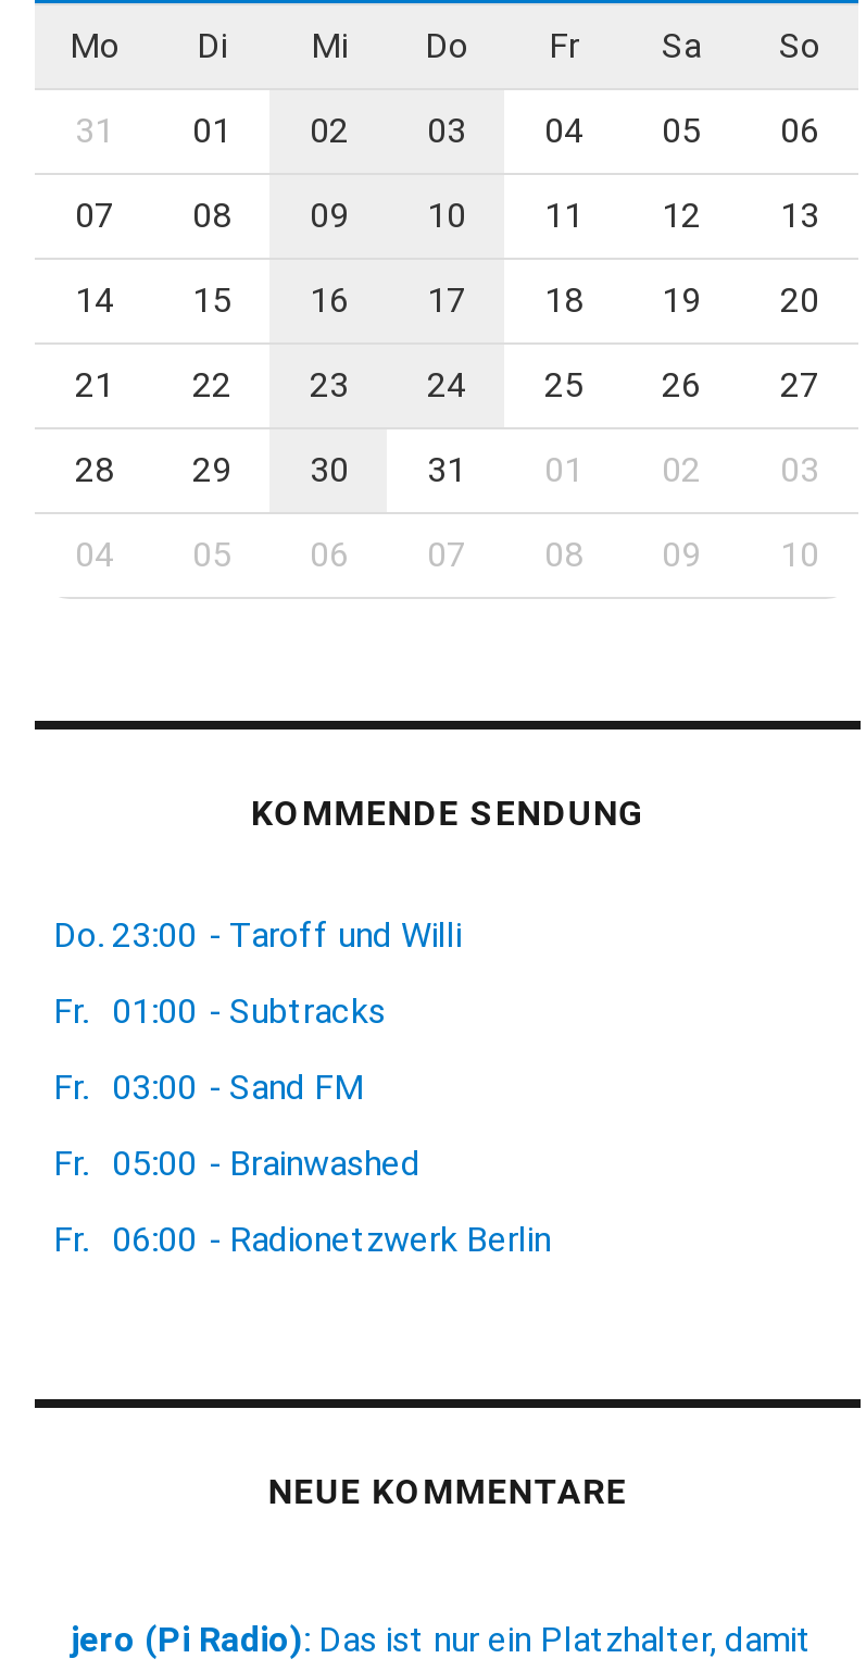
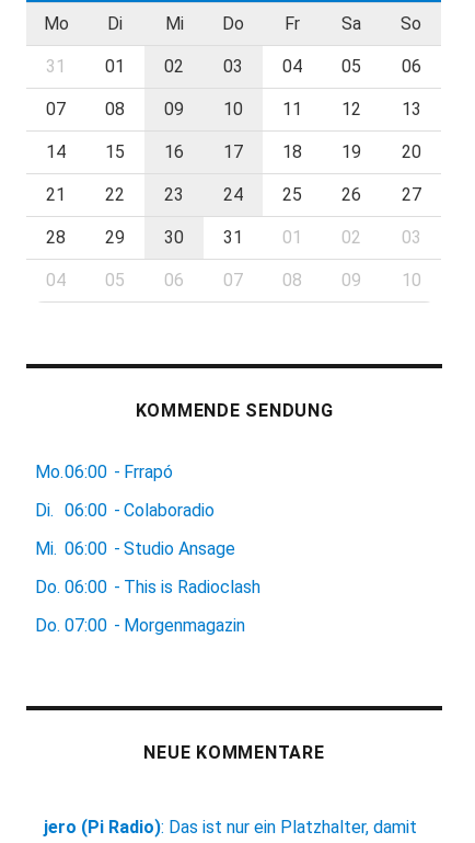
- Do. 23:00 - Taroff und Willi
+ Mo.06:00 - Frrapó

- Fr. 01:00 - Subtracks
+ Di. 06:00 - Colaboradio

- Fr. 03:00 - Sand FM
+ Mi. 06:00 - Studio Ansage

- Fr. 05:00 - Brainwashed
+ Do. 06:00 - This is Radioclash

- Fr. 06:00 - Radionetzwerk Berlin
+ Do. 07:00 - Morgenmagazin
